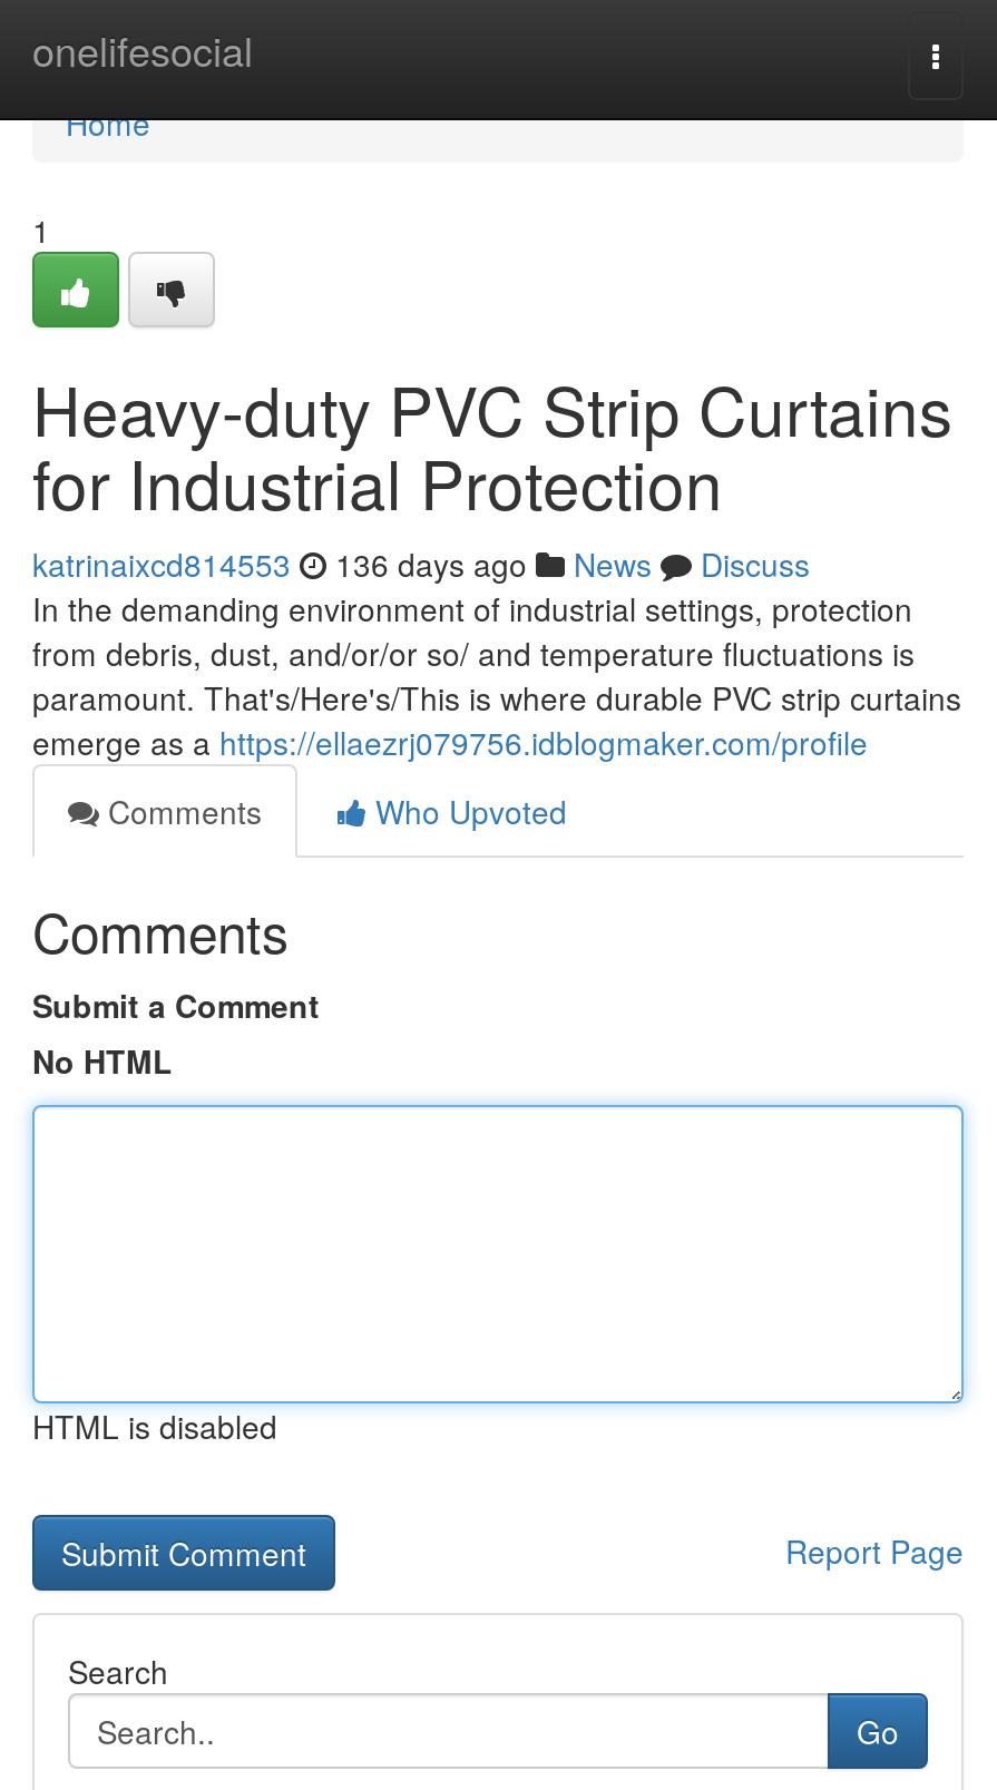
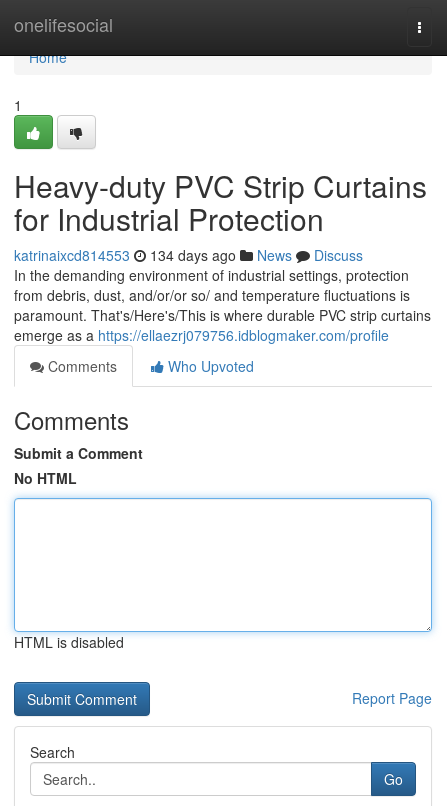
- katrinaixcd814553 136 days ago News Discuss
+ katrinaixcd814553 134 days ago News Discuss
